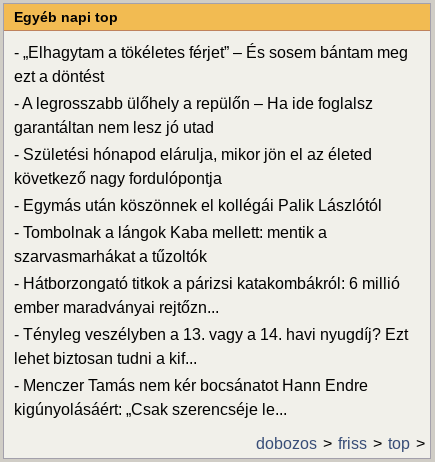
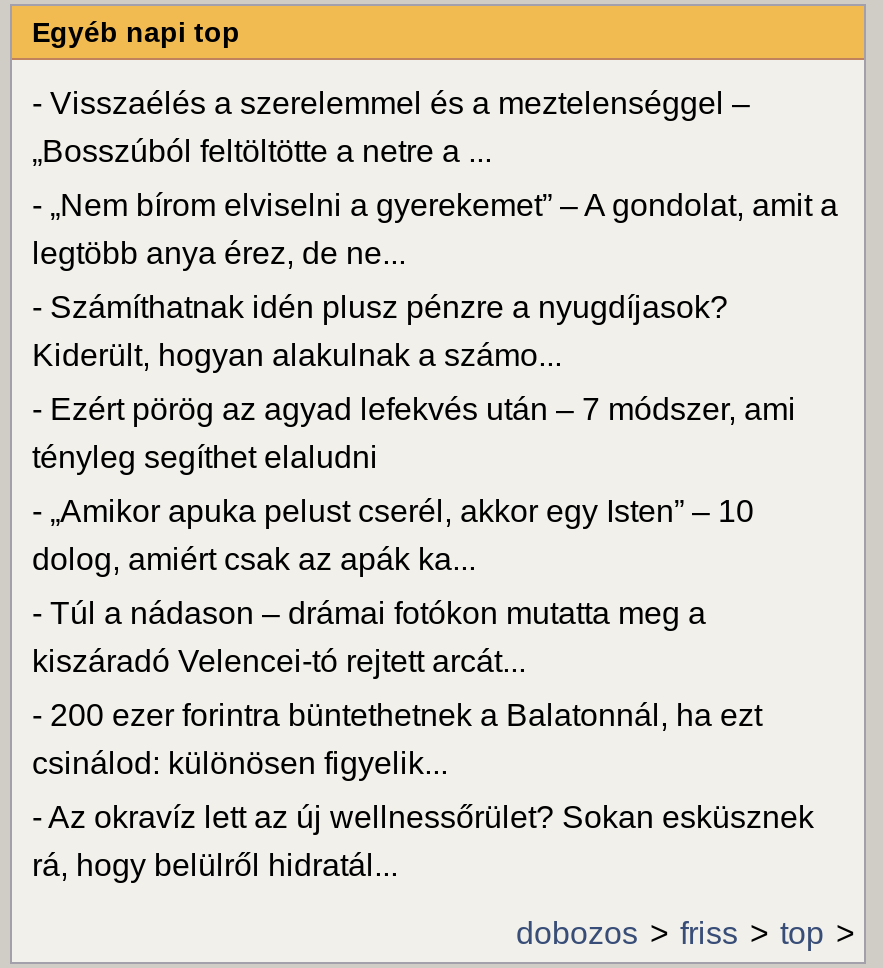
- - „Elhagytam a tökéletes férjet” – És sosem bántam meg
- ezt a döntést
+ - Visszaélés a szerelemmel és a meztelenséggel –
+ „Bosszúból feltöltötte a netre a ...

- - A legrosszabb ülőhely a repülőn – Ha ide foglalsz
- garantáltan nem lesz jó utad
+ - „Nem bírom elviselni a gyerekemet” – A gondolat, amit a
+ legtöbb anya érez, de ne...

- - Születési hónapod elárulja, mikor jön el az életed
- következő nagy fordulópontja
+ - Számíthatnak idén plusz pénzre a nyugdíjasok?
+ Kiderült, hogyan alakulnak a számo...

- - Egymás után köszönnek el kollégái Palik Lászlótól
+ - Ezért pörög az agyad lefekvés után – 7 módszer, ami
+ tényleg segíthet elaludni

- - Tombolnak a lángok Kaba mellett: mentik a
- szarvasmarhákat a tűzoltók
+ - „Amikor apuka pelust cserél, akkor egy Isten” – 10
+ dolog, amiért csak az apák ka...

- - Hátborzongató titkok a párizsi katakombákról: 6 millió
- ember maradványai rejtőzn...
+ - Túl a nádason – drámai fotókon mutatta meg a
+ kiszáradó Velencei-tó rejtett arcát...

- - Tényleg veszélyben a 13. vagy a 14. havi nyugdíj? Ezt
- lehet biztosan tudni a kif...
+ - 200 ezer forintra büntethetnek a Balatonnál, ha ezt
+ csinálod: különösen figyelik...

- - Menczer Tamás nem kér bocsánatot Hann Endre
- kigúnyolásáért: „Csak szerencséje le...
+ - Az okravíz lett az új wellnessőrület? Sokan esküsznek
+ rá, hogy belülről hidratál...
